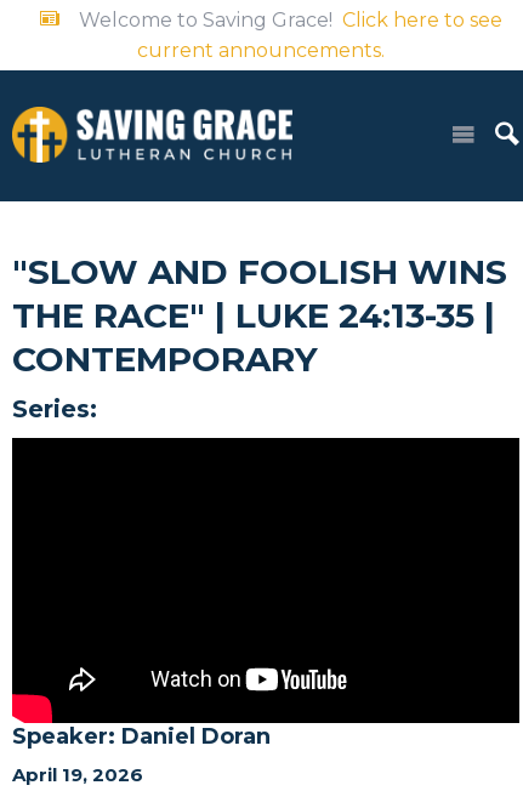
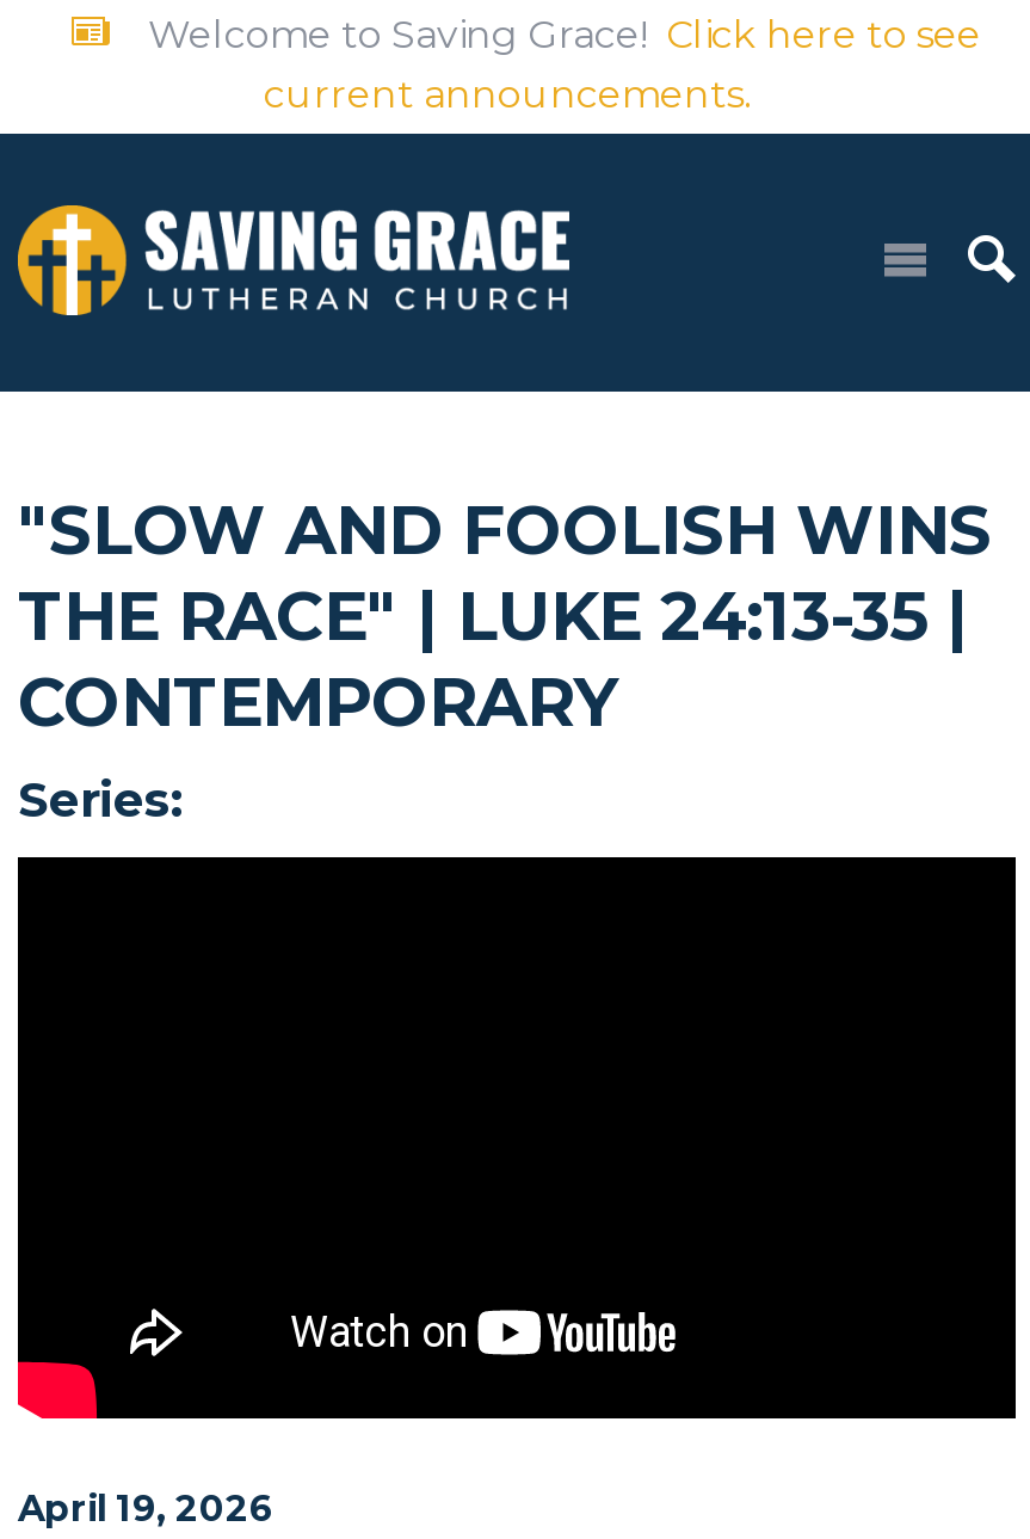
- Speaker: Daniel Doran
